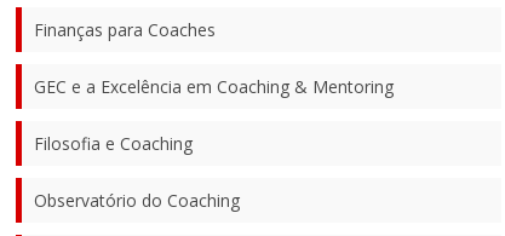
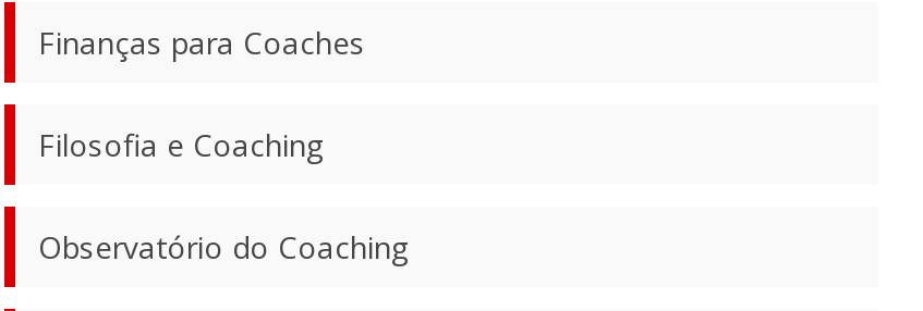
- GEC e a Excelência em Coaching & Mentoring
